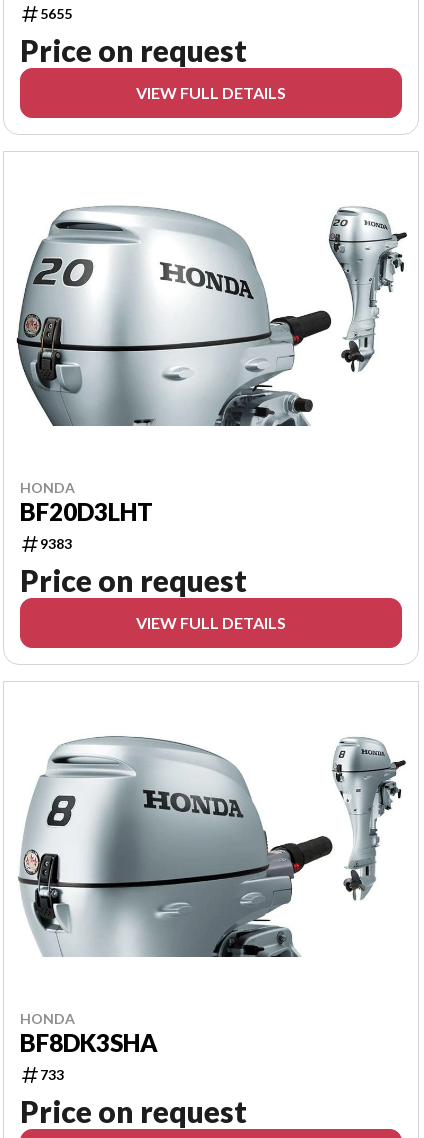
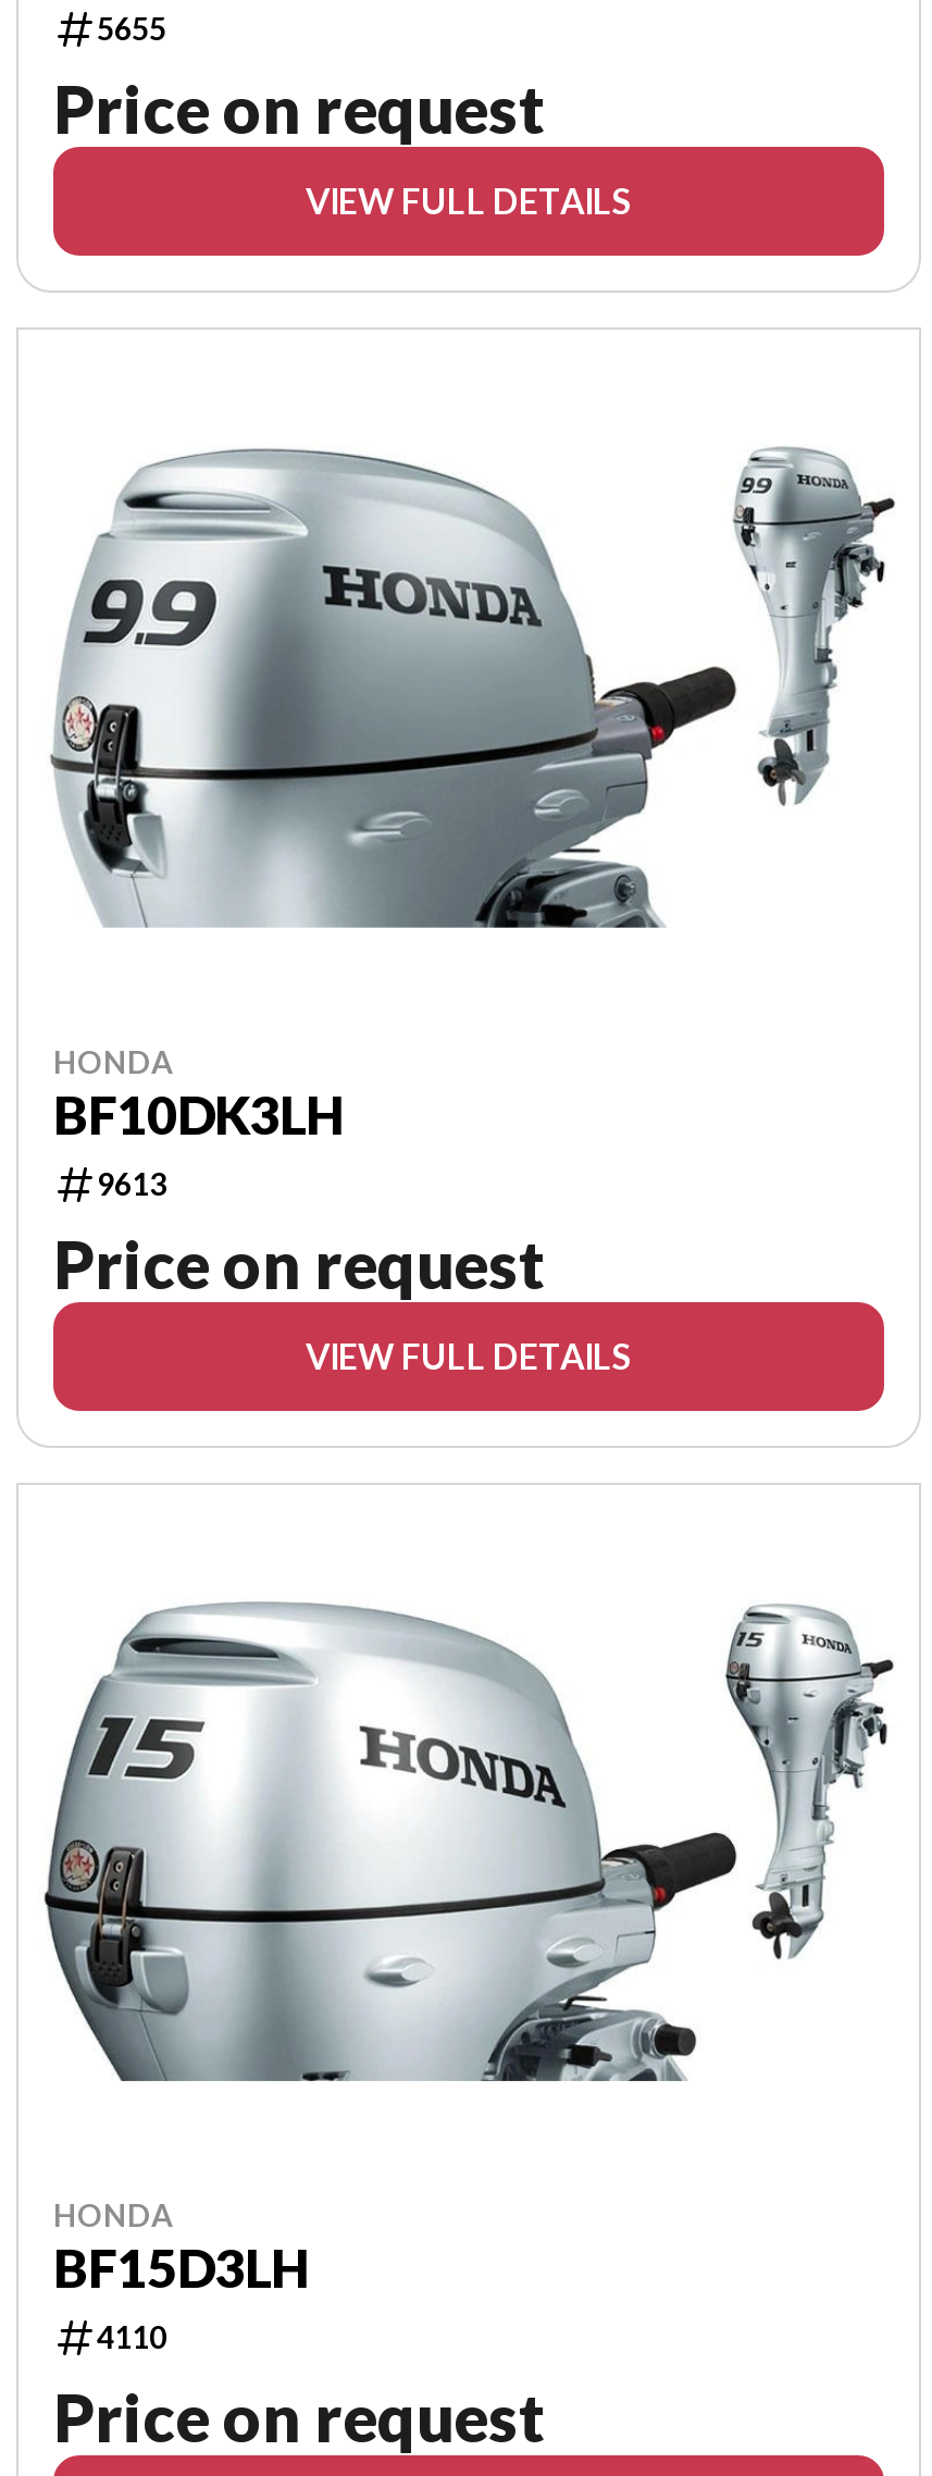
moved down: [image]

- BF20D3LHT
- 9383
+ BF10DK3LH
+ 9613

moved up: [image]

- BF8DK3SHA
- 733
+ BF15D3LH
+ 4110
